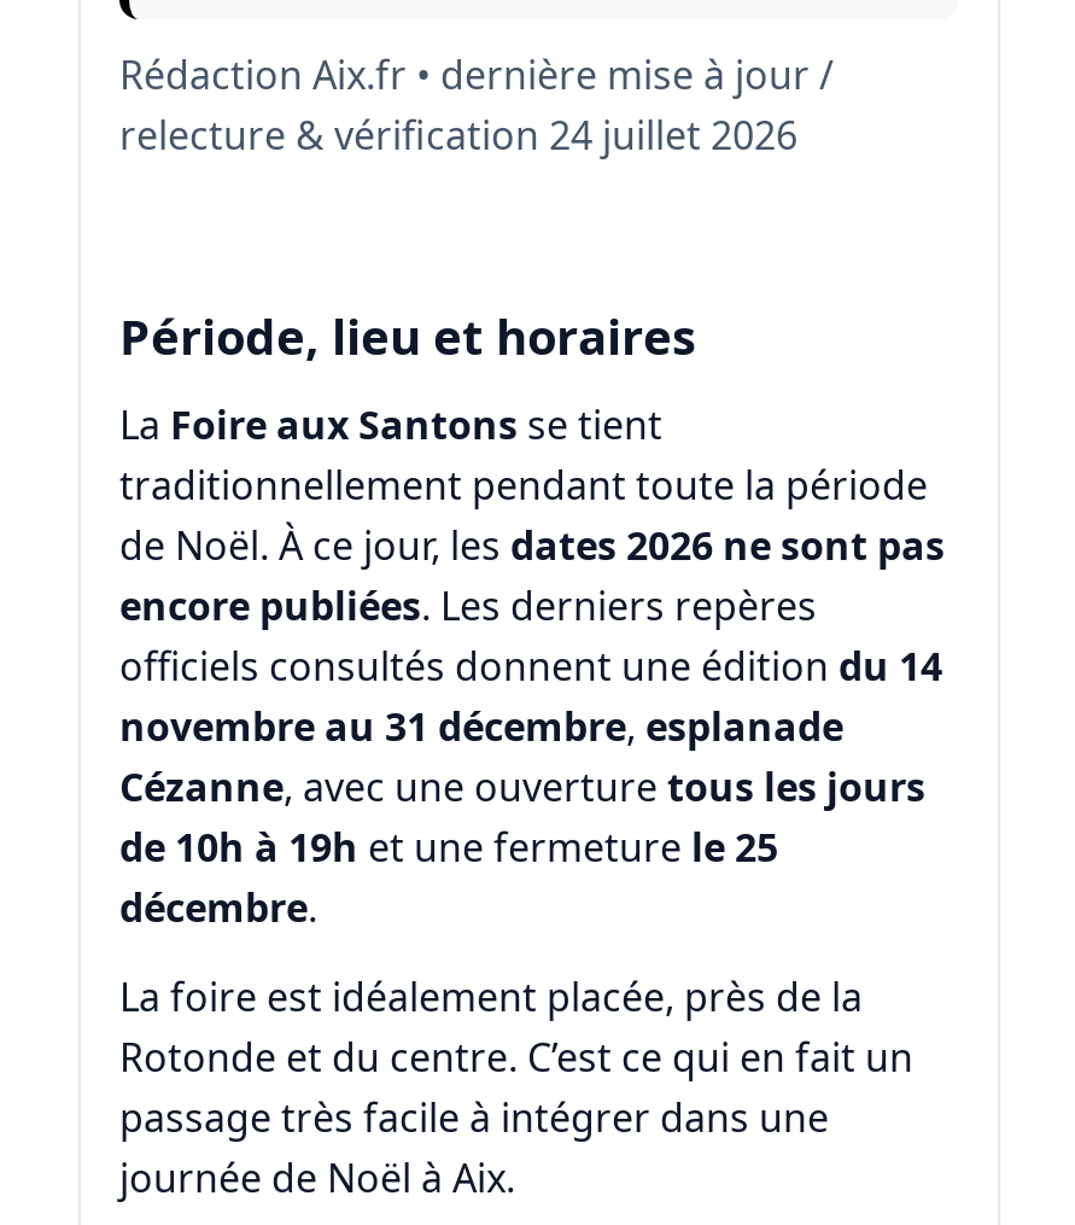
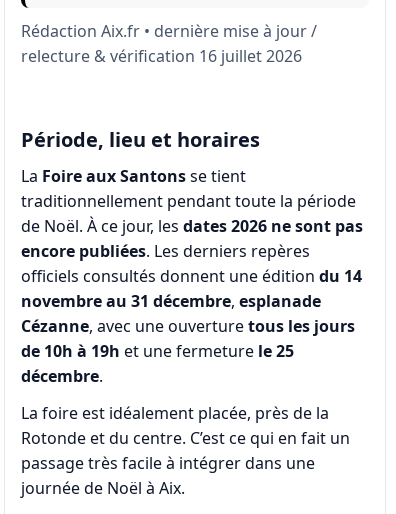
- relecture & vérification 24 juillet 2026
+ relecture & vérification 16 juillet 2026
